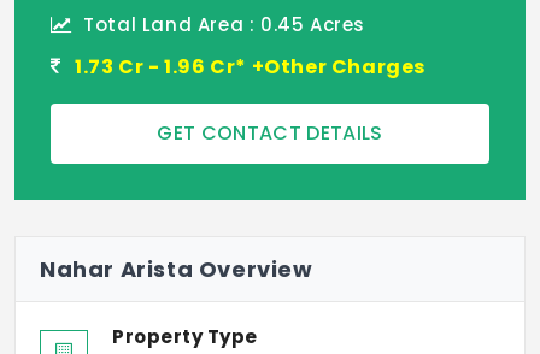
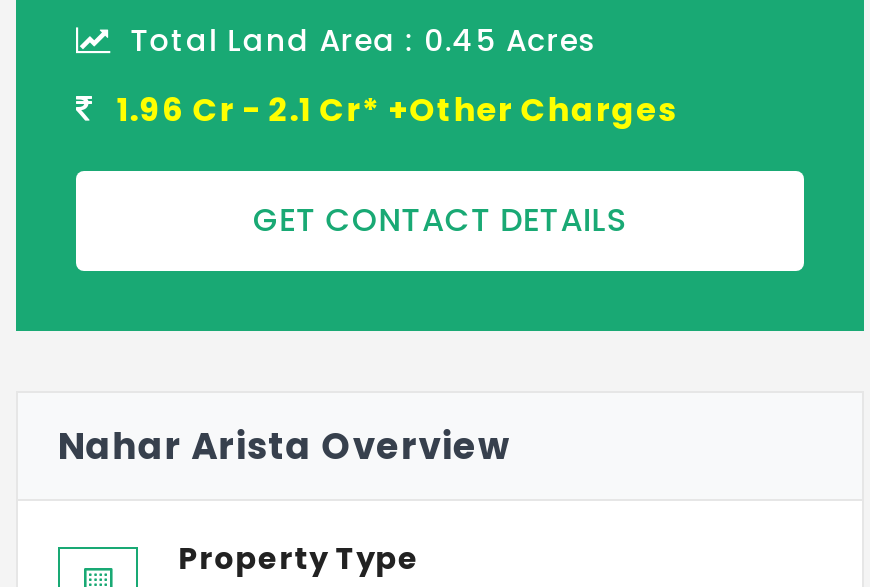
- 1.73 Cr - 1.96 Cr* +Other Charges
+ 1.96 Cr - 2.1 Cr* +Other Charges
